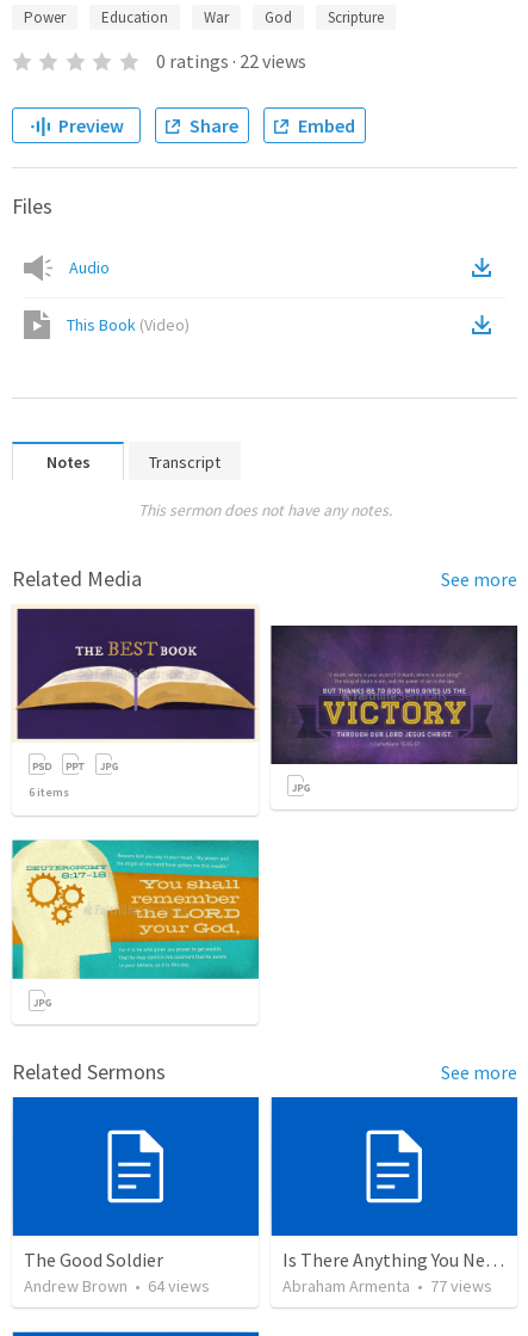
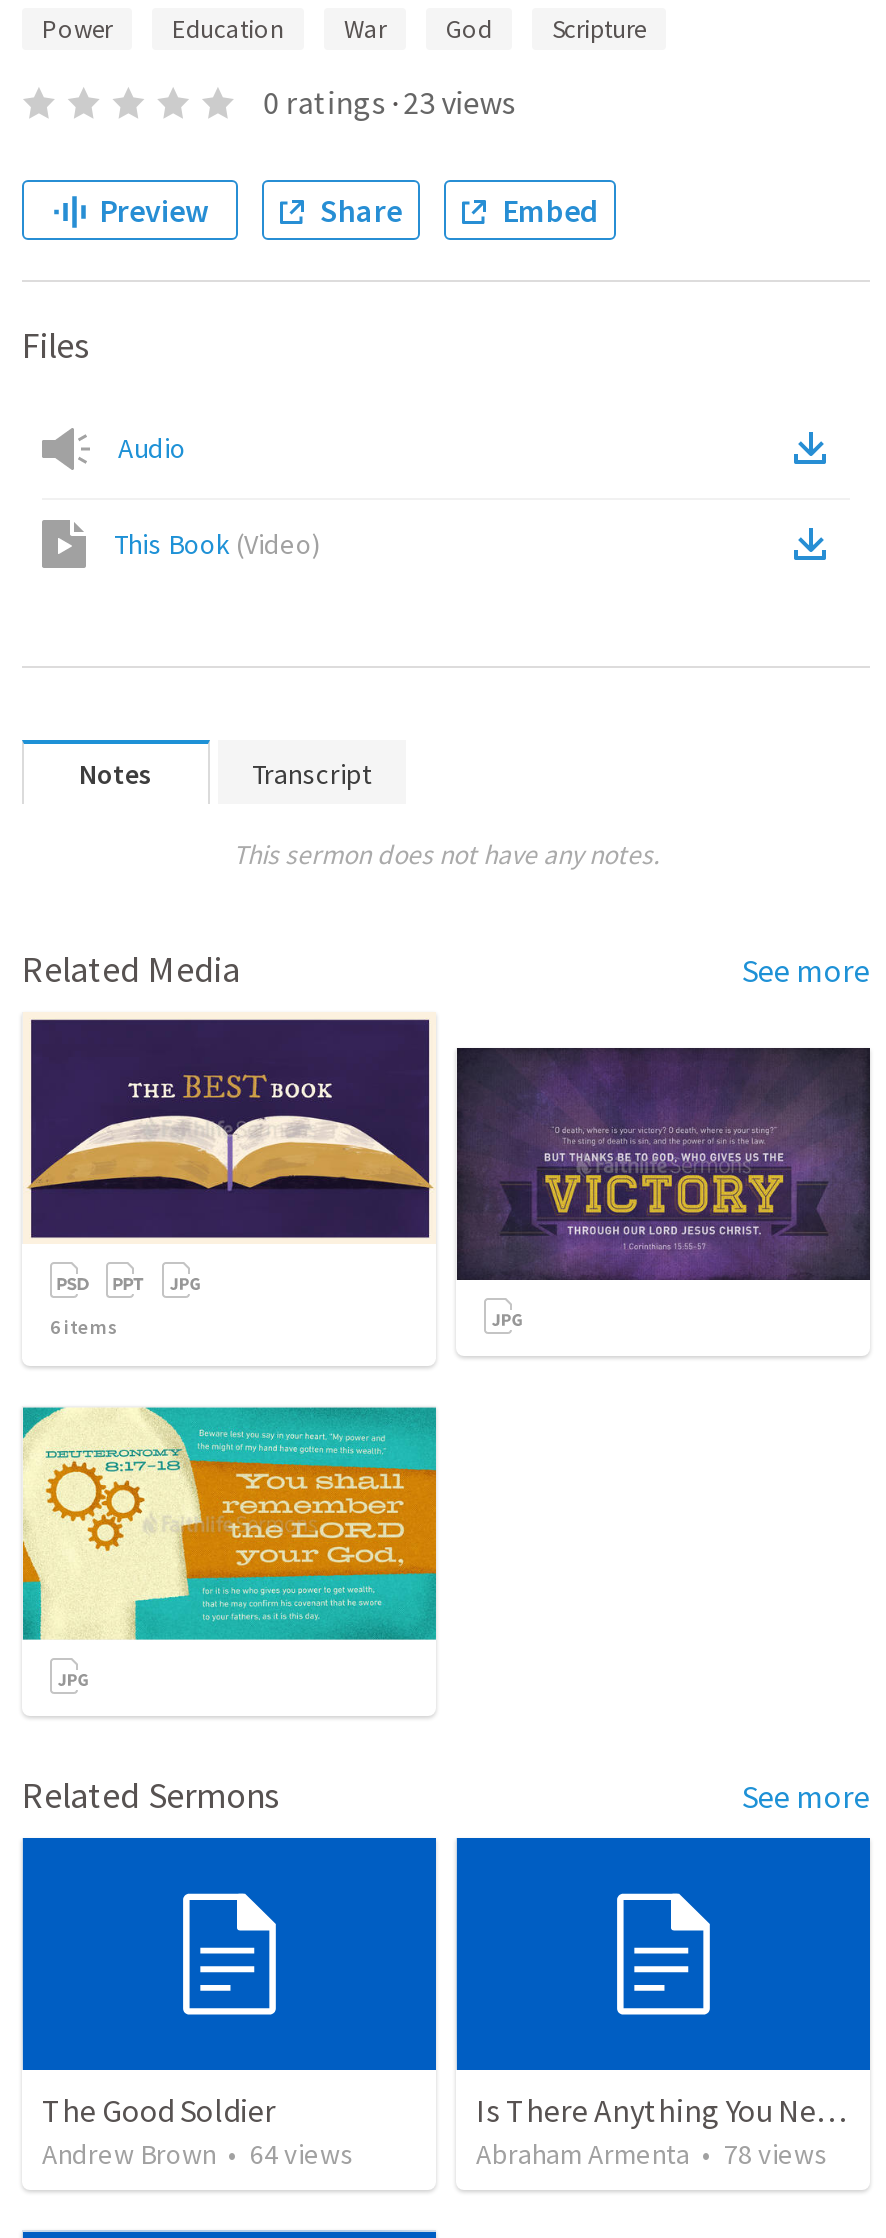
- 0 ratings · 22 views
+ 0 ratings · 23 views

- Abraham Armenta • 77 views
+ Abraham Armenta • 78 views
